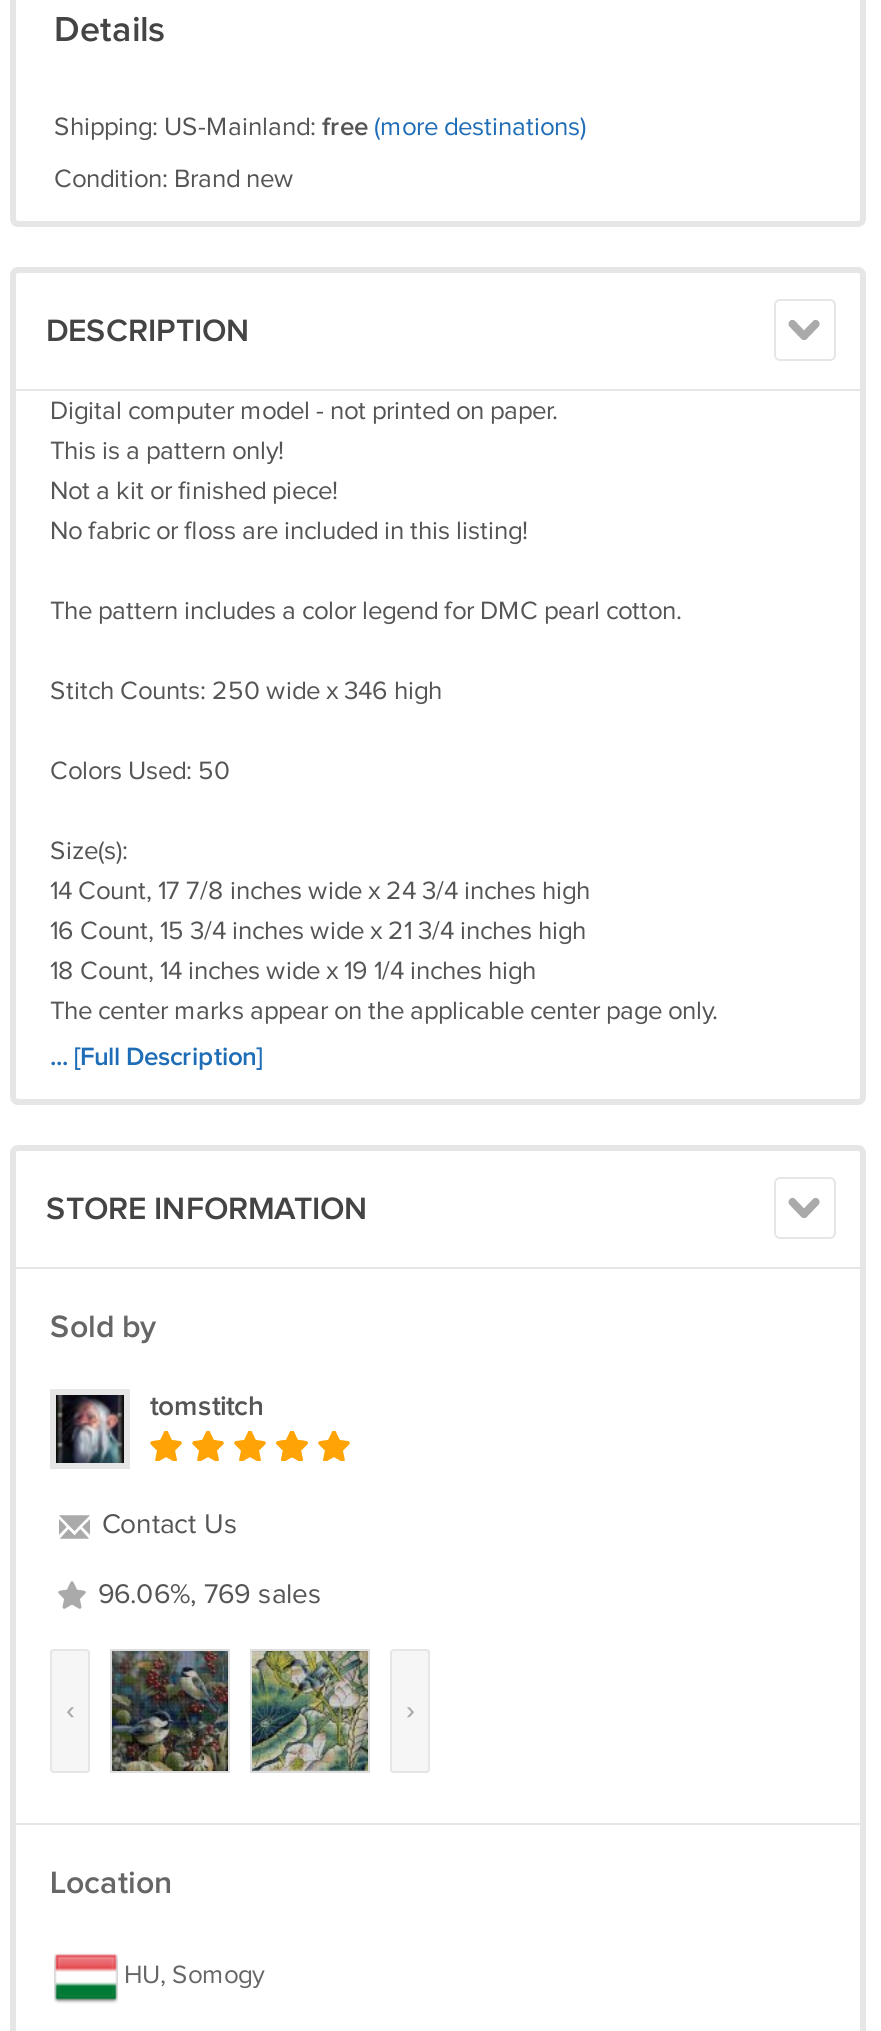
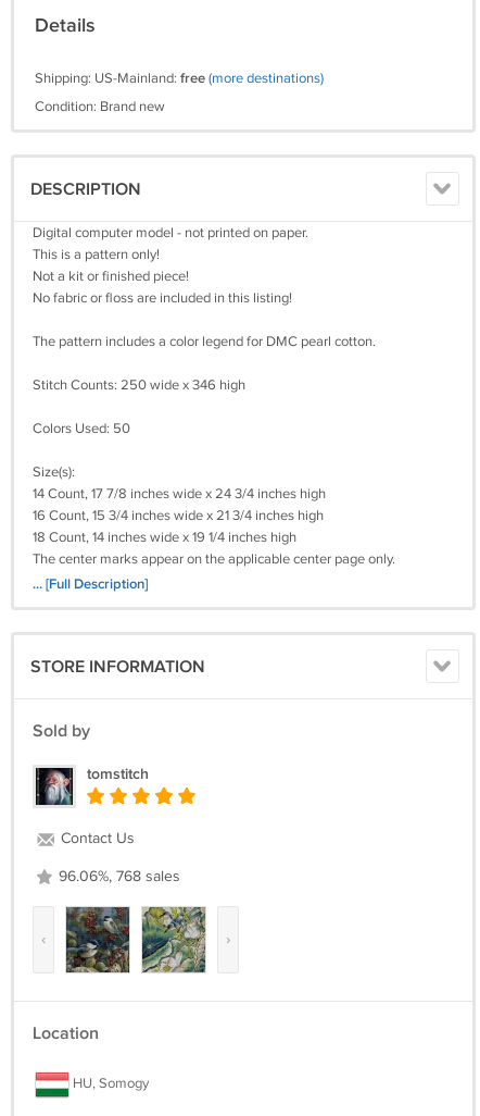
- 96.06%, 769 sales
+ 96.06%, 768 sales
